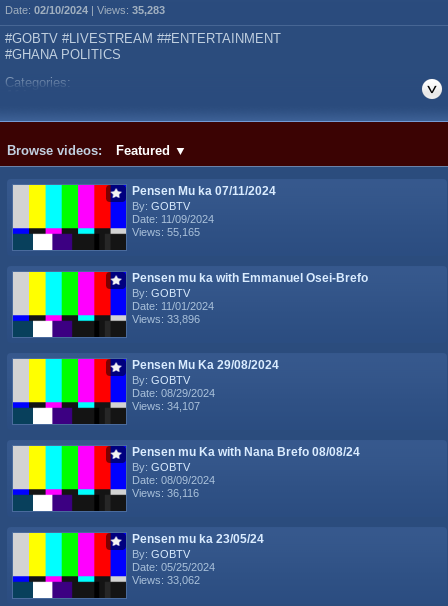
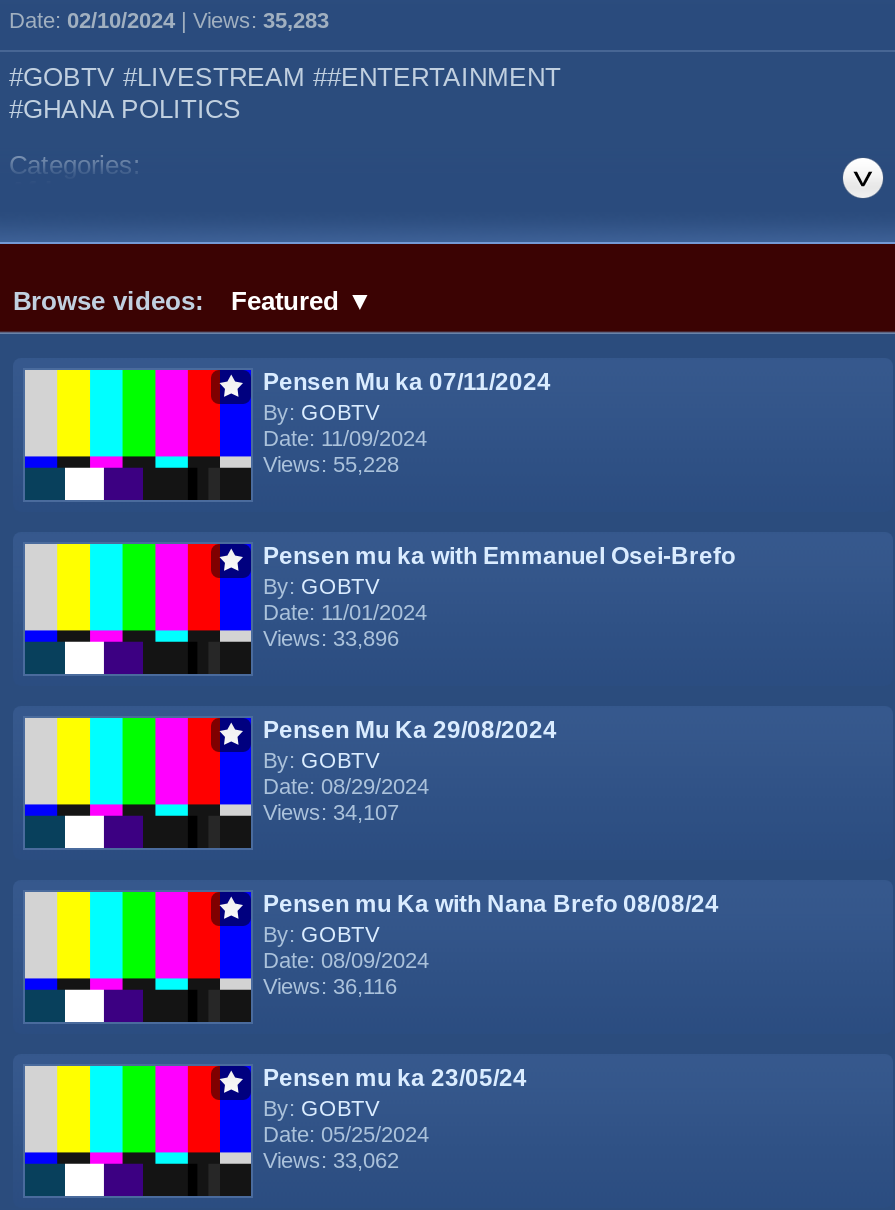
- Views: 55,165
+ Views: 55,228
